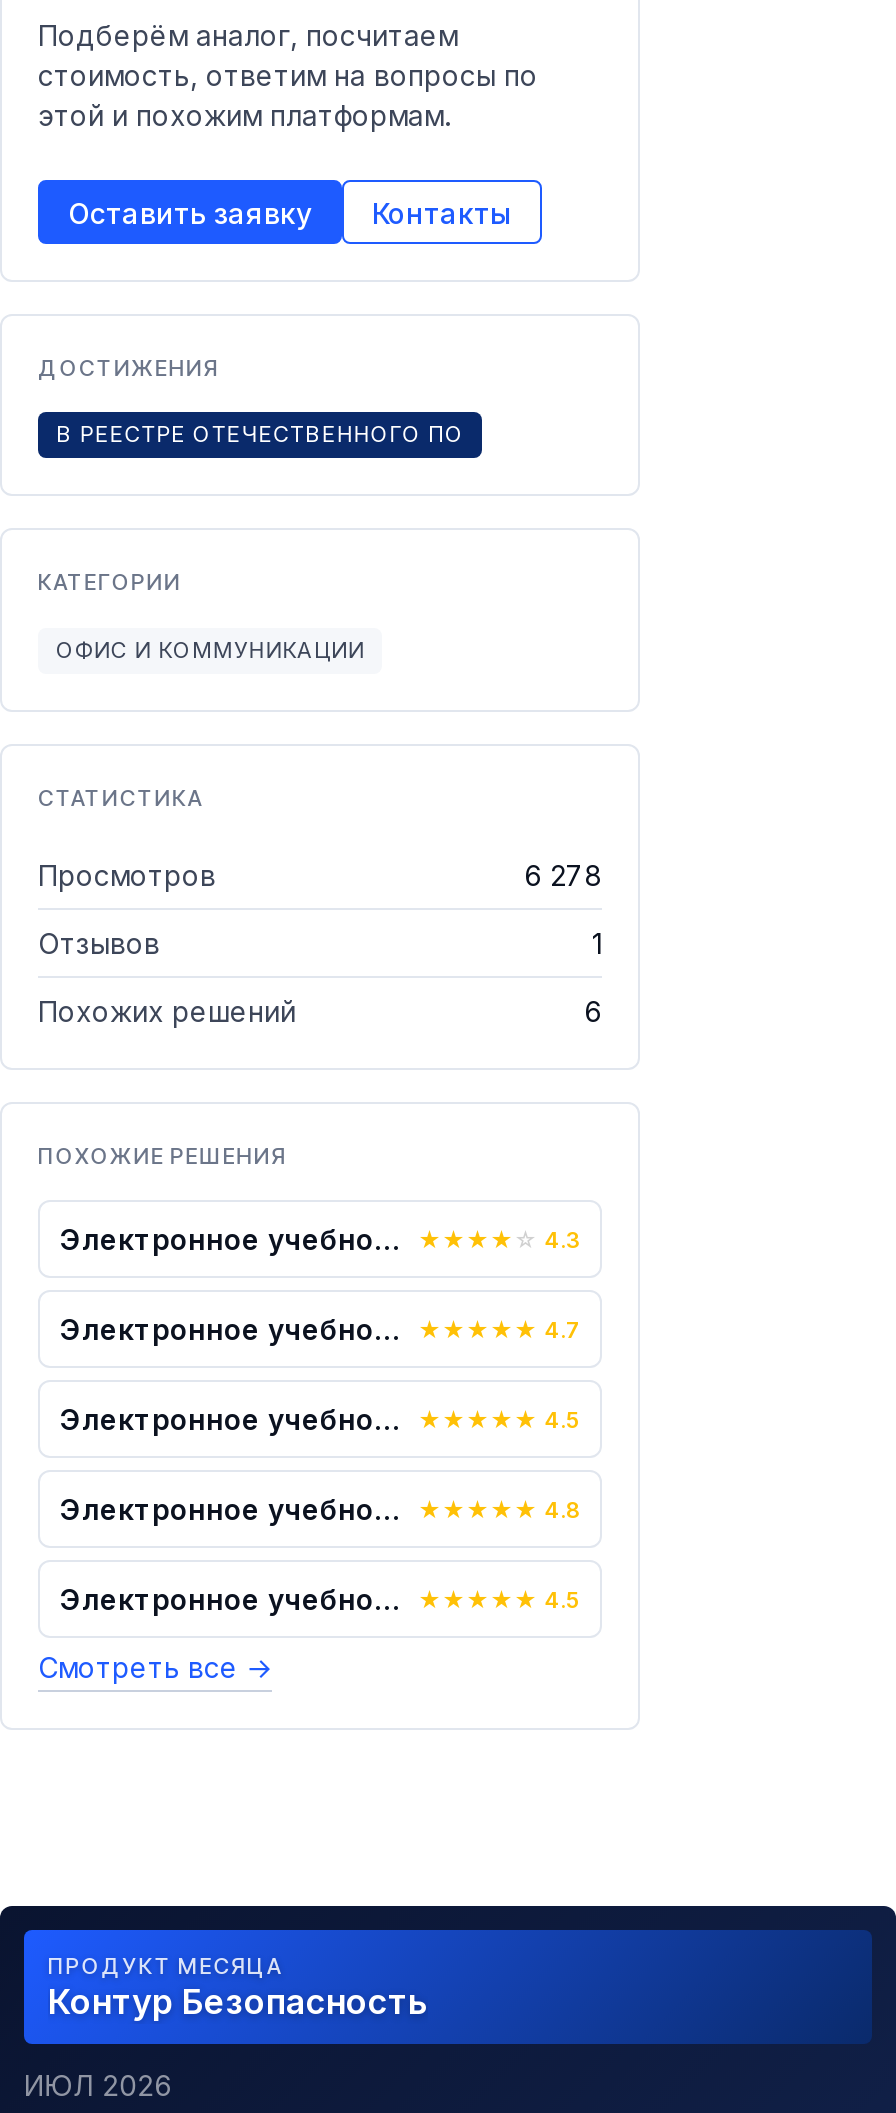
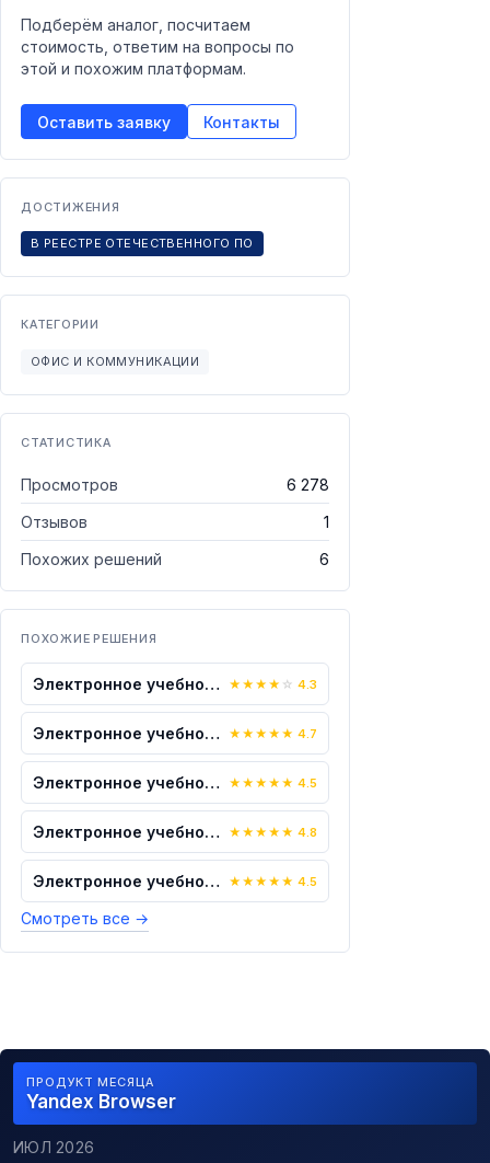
- Контур Безопасность
+ Yandex Browser
